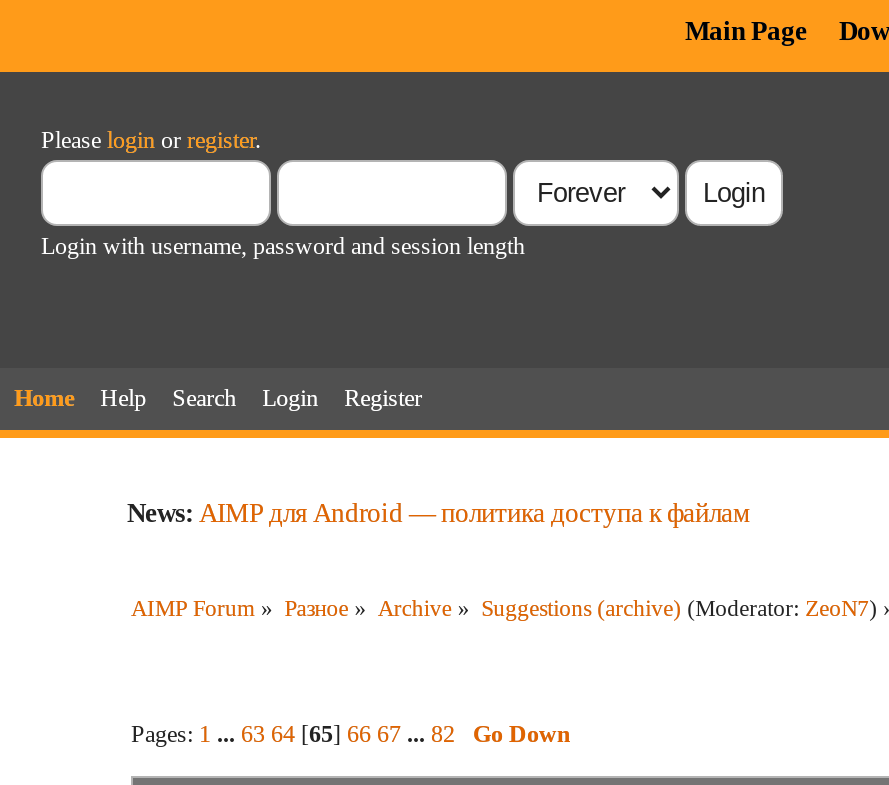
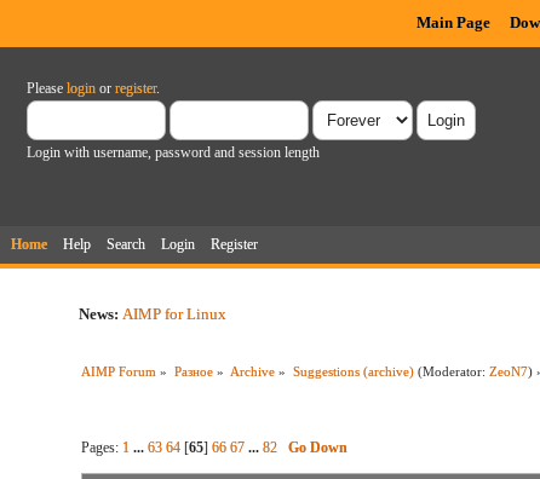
- News: AIMP для Android — политика доступа к файлам
+ News: AIMP for Linux
